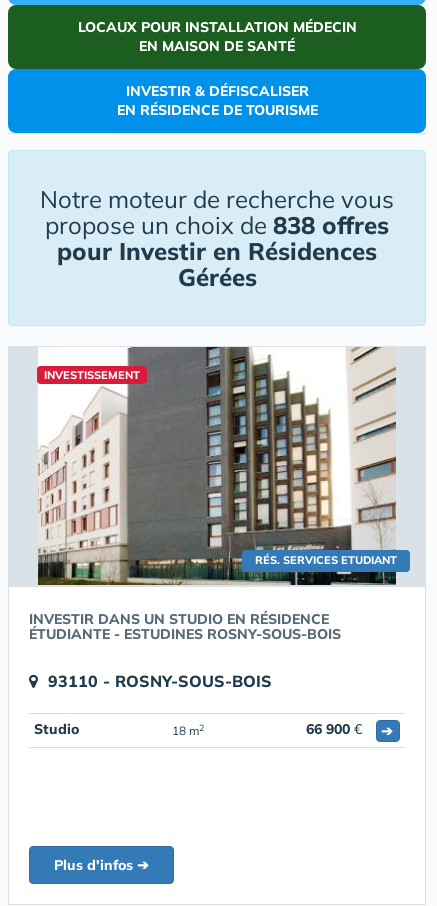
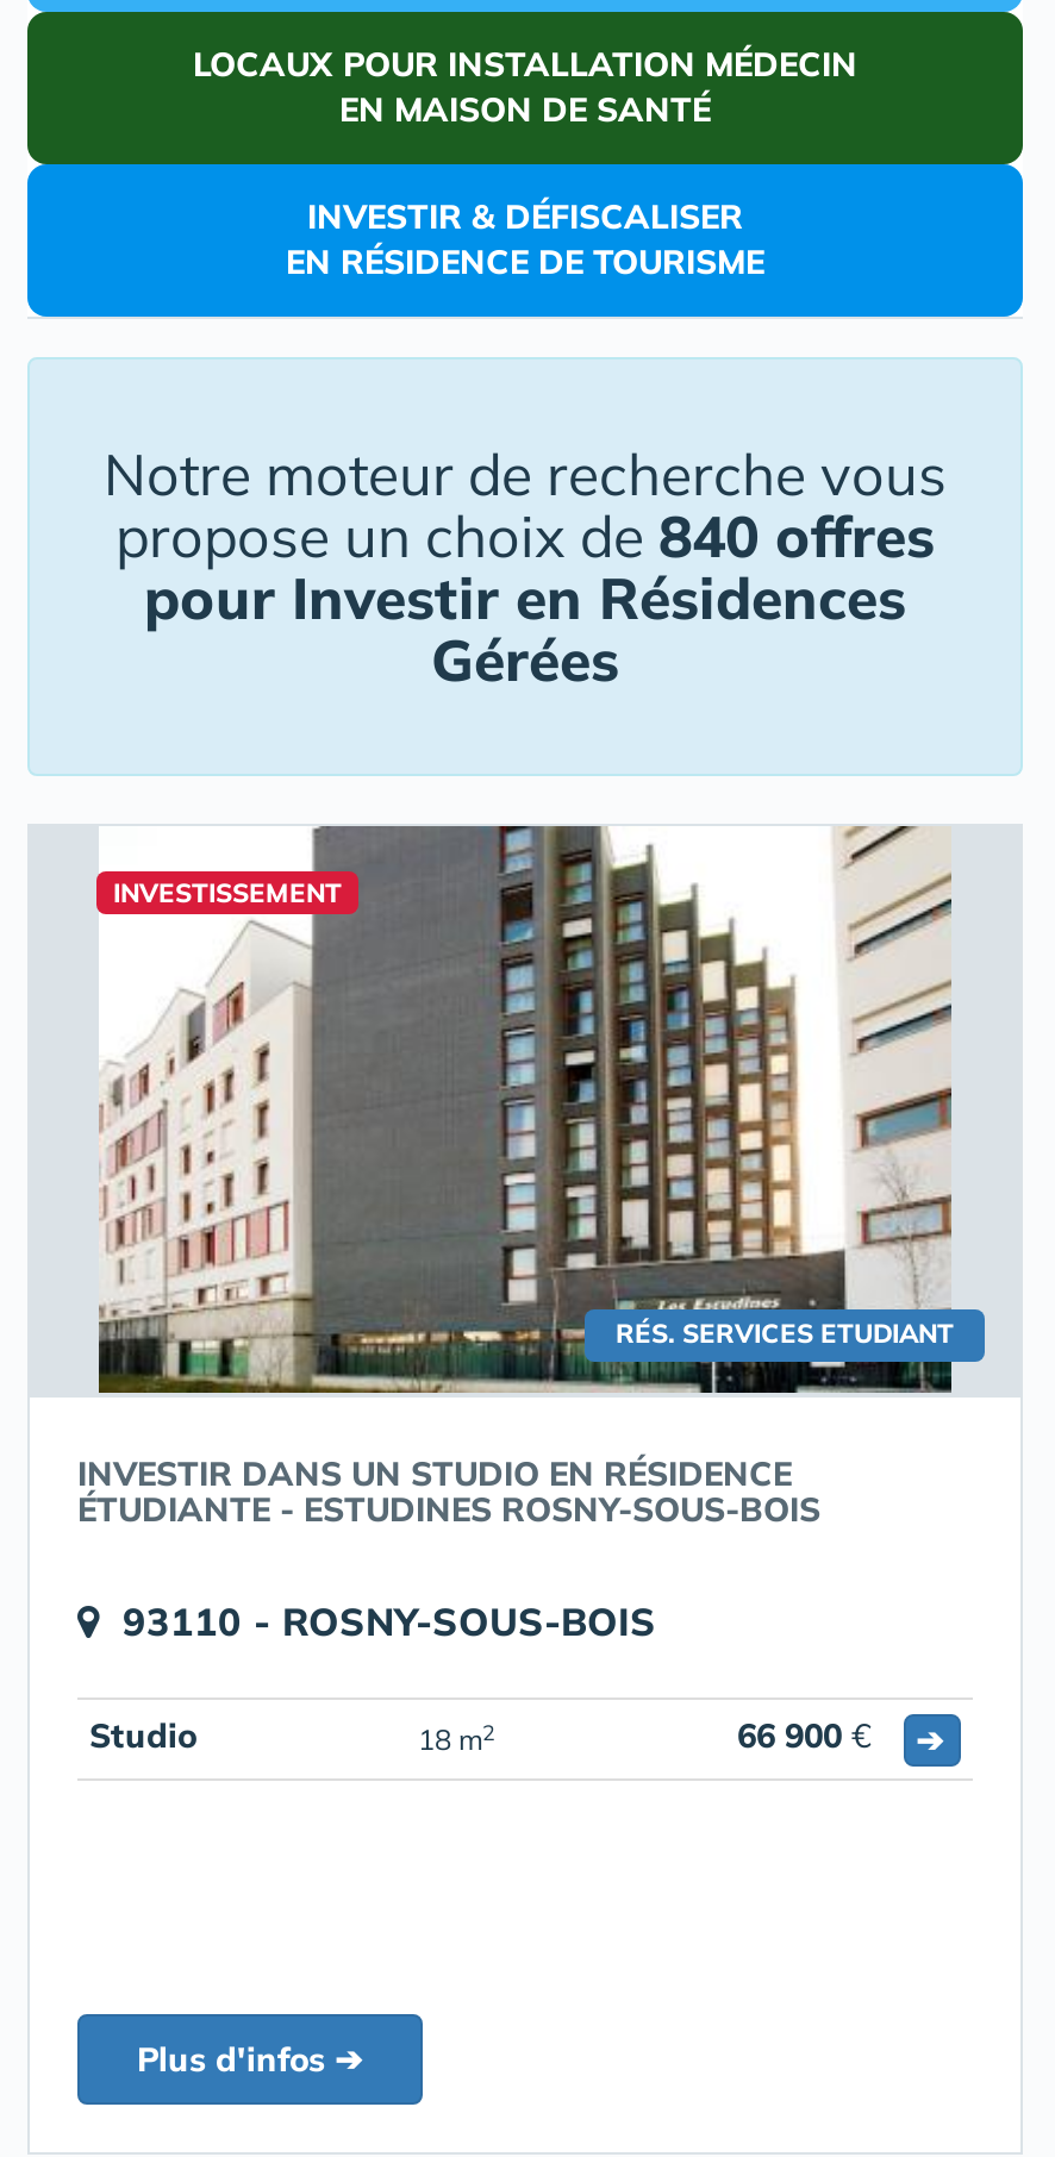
- propose un choix de 838 offres
+ propose un choix de 840 offres
